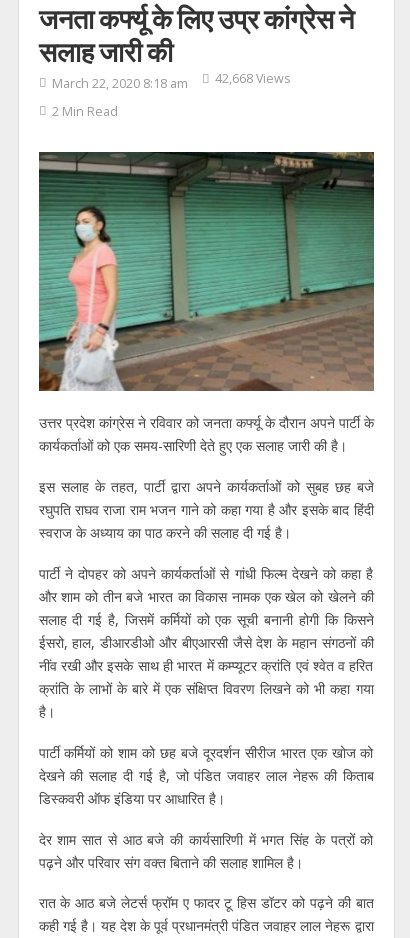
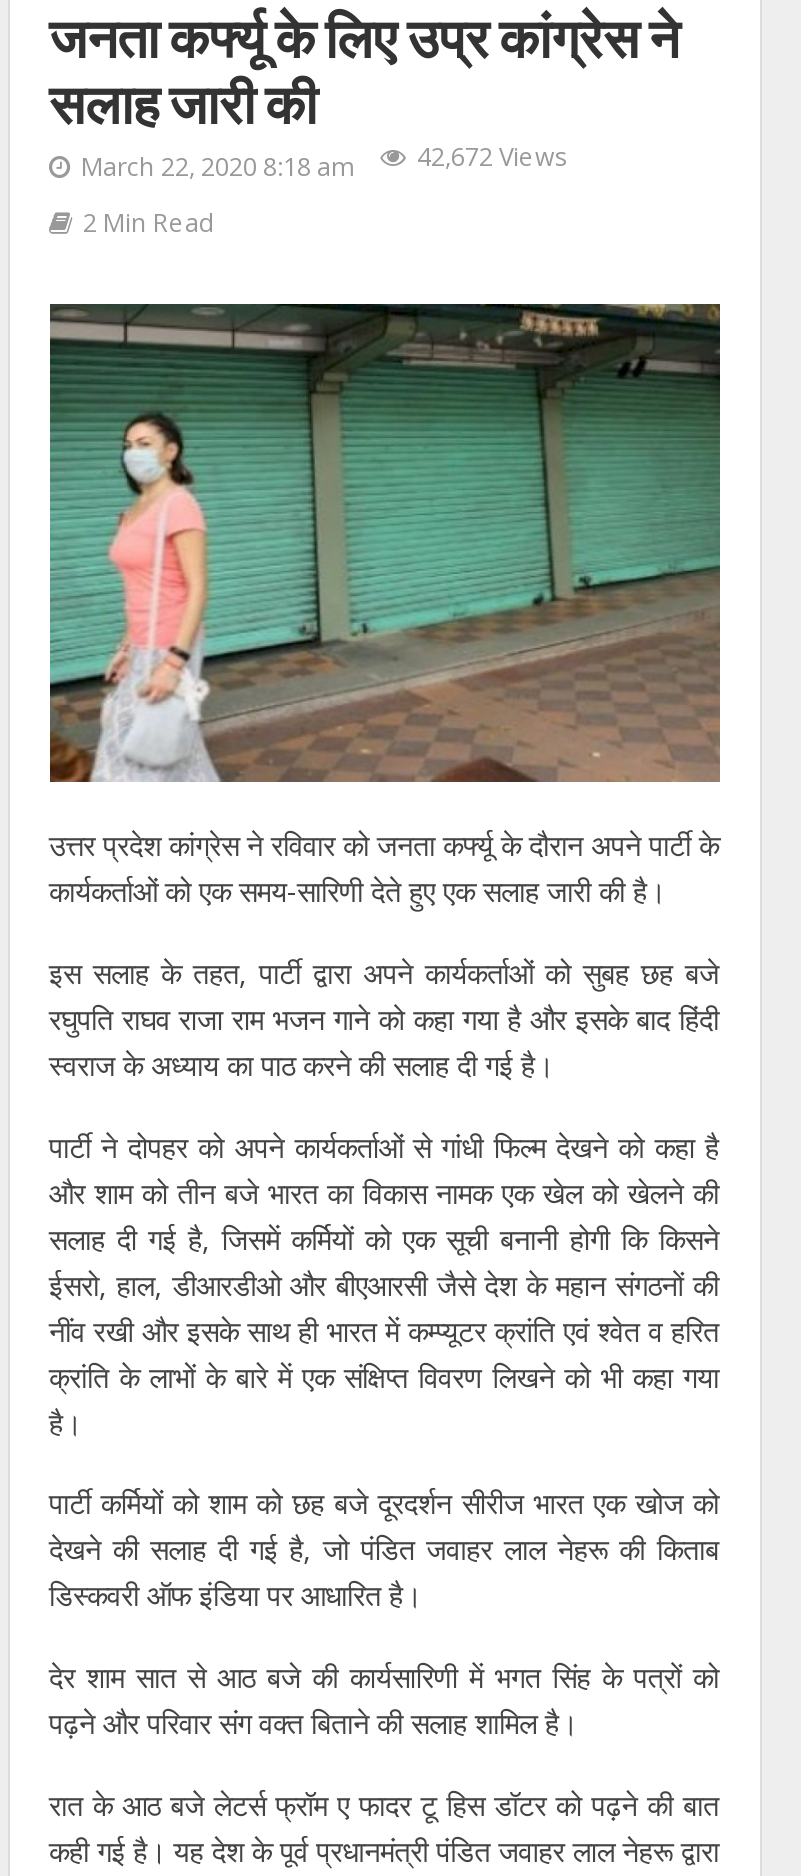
- March 22, 2020 8:18 am 42,668 Views
+ March 22, 2020 8:18 am 42,672 Views
